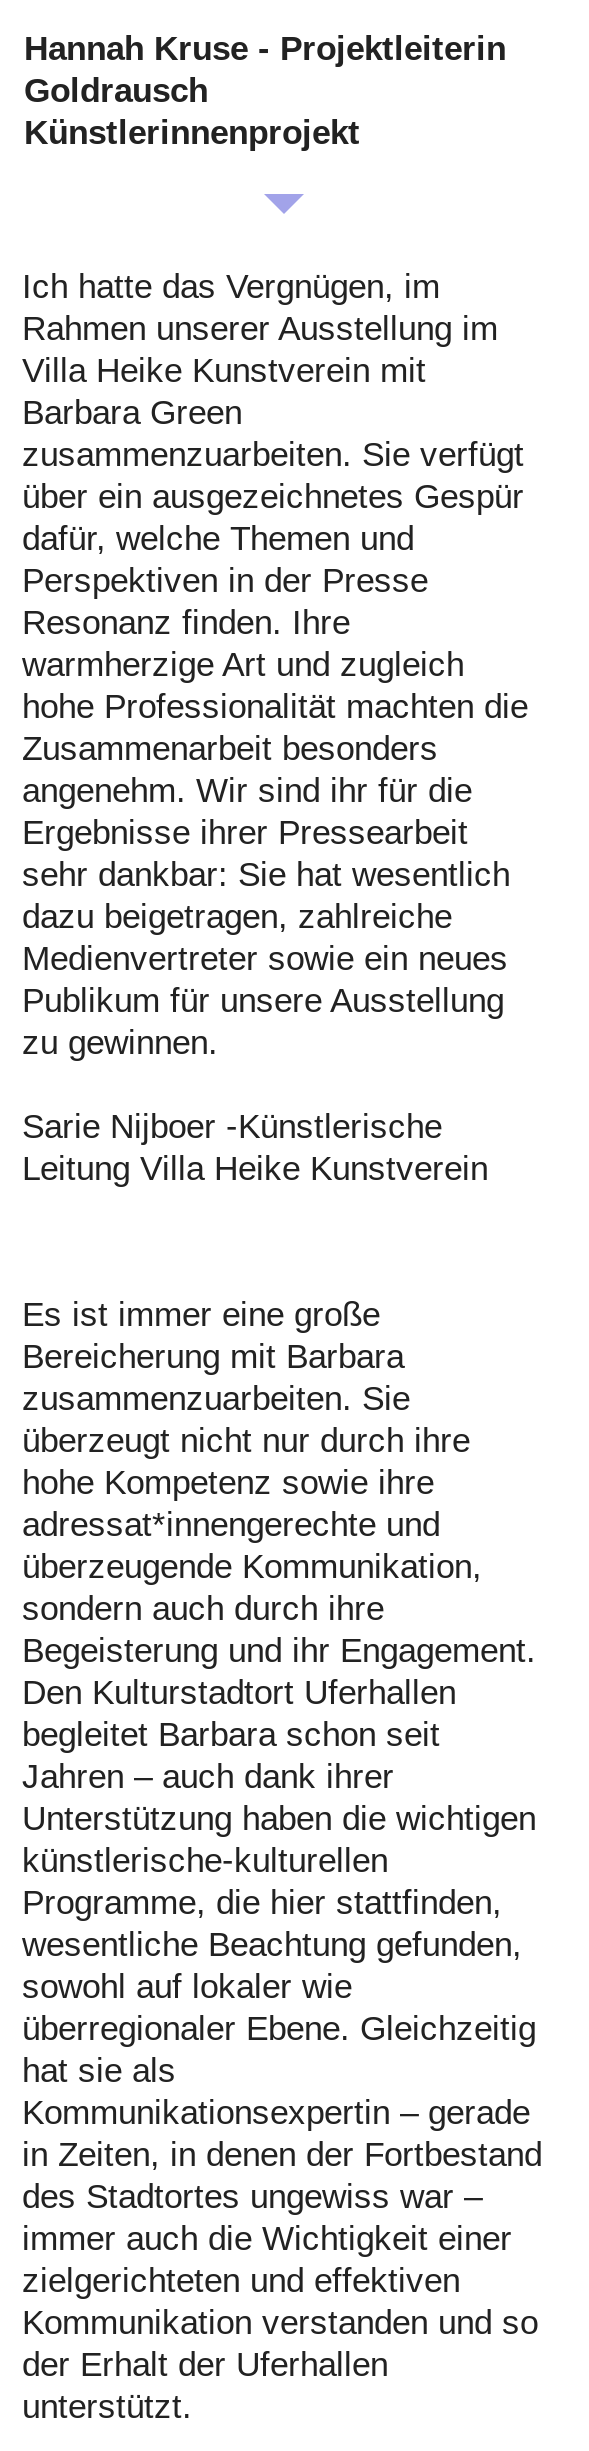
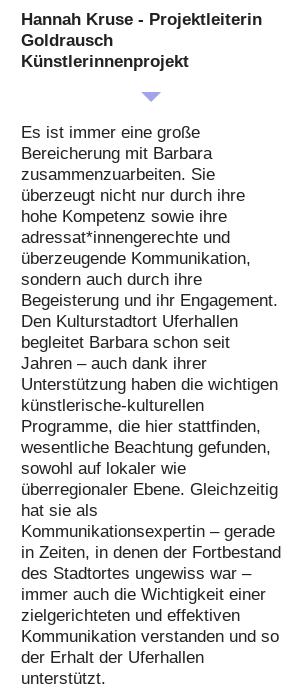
- Ich hatte das Vergnügen, im
- Rahmen unserer Ausstellung im
- Villa Heike Kunstverein mit
- Barbara Green
- zusammenzuarbeiten. Sie verfügt
- über ein ausgezeichnetes Gespür
- dafür, welche Themen und
- Perspektiven in der Presse
- Resonanz finden. Ihre
- warmherzige Art und zugleich
- hohe Professionalität machten die
- Zusammenarbeit besonders
- angenehm. Wir sind ihr für die
- Ergebnisse ihrer Pressearbeit
- sehr dankbar: Sie hat wesentlich
- dazu beigetragen, zahlreiche
- Medienvertreter sowie ein neues
- Publikum für unsere Ausstellung
- zu gewinnen.
- Sarie Nijboer -Künstlerische
- Leitung Villa Heike Kunstverein
